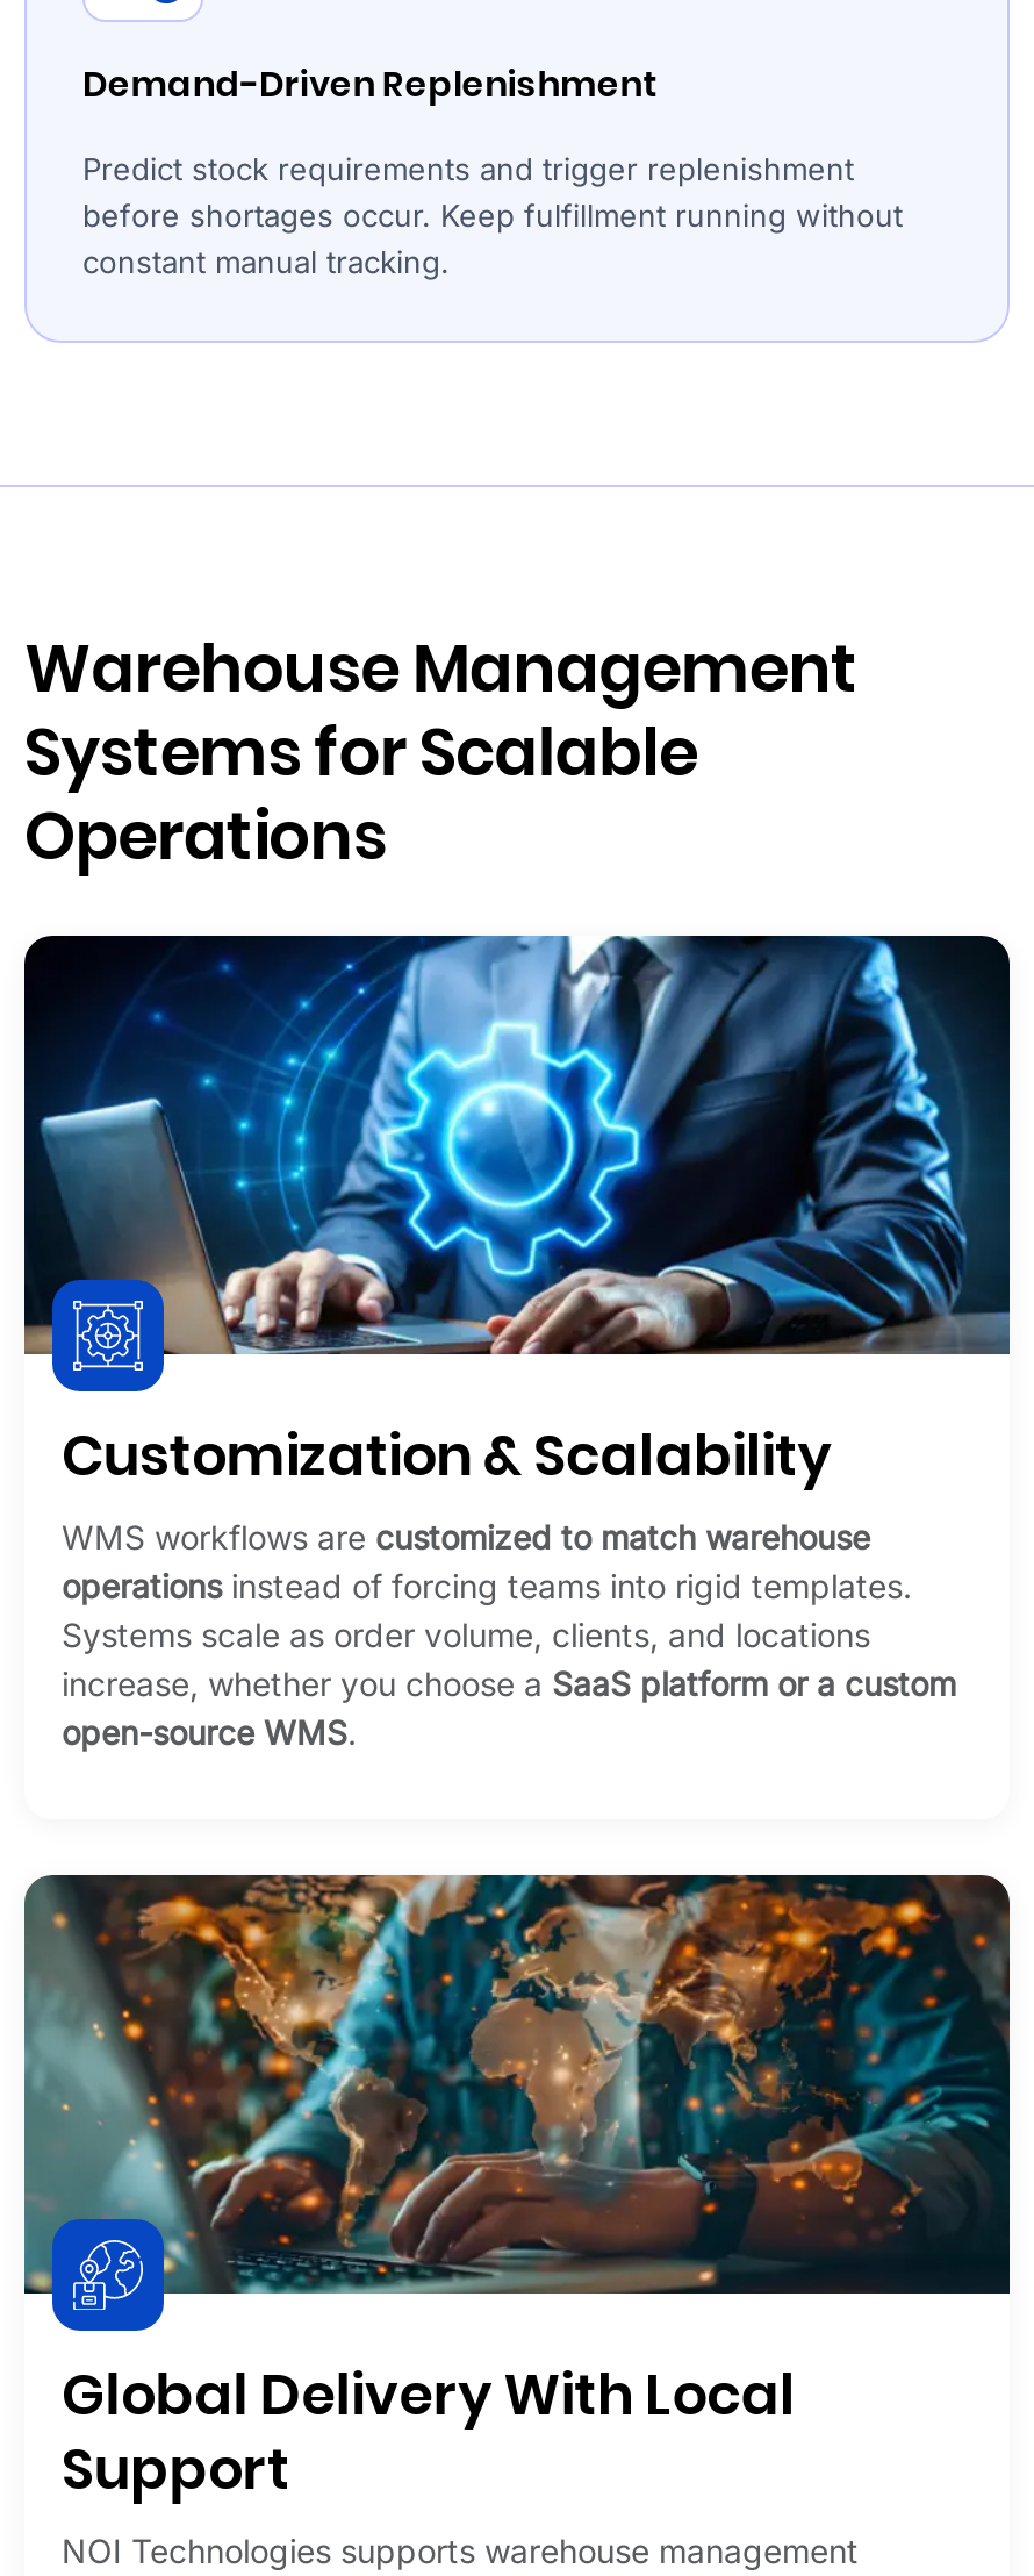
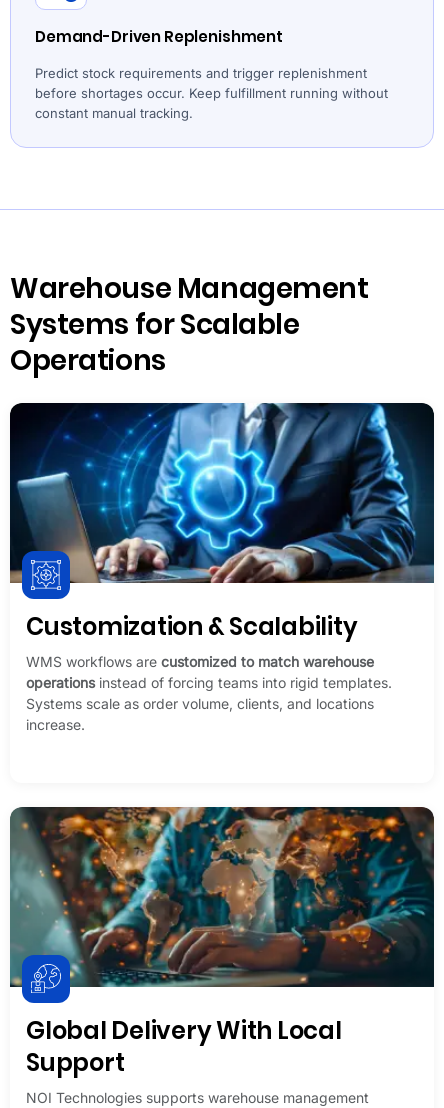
- increase, whether you choose a SaaS platform or a custom
- open-source WMS.
+ increase.
